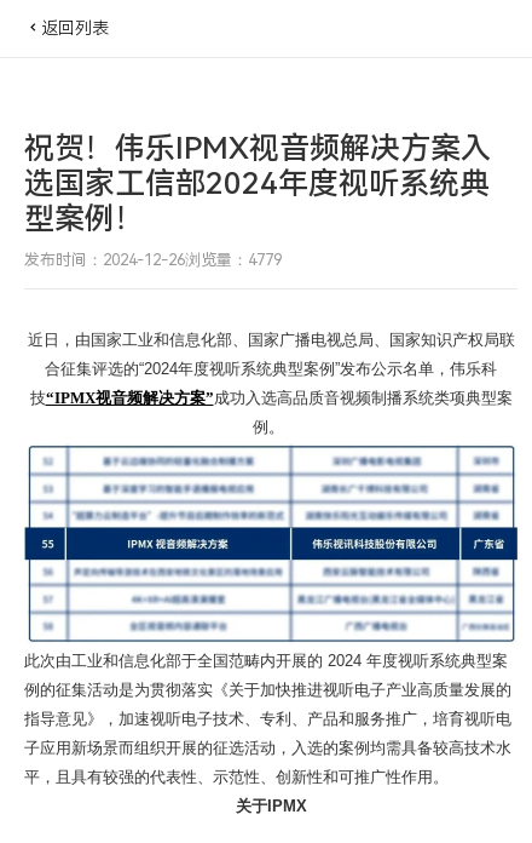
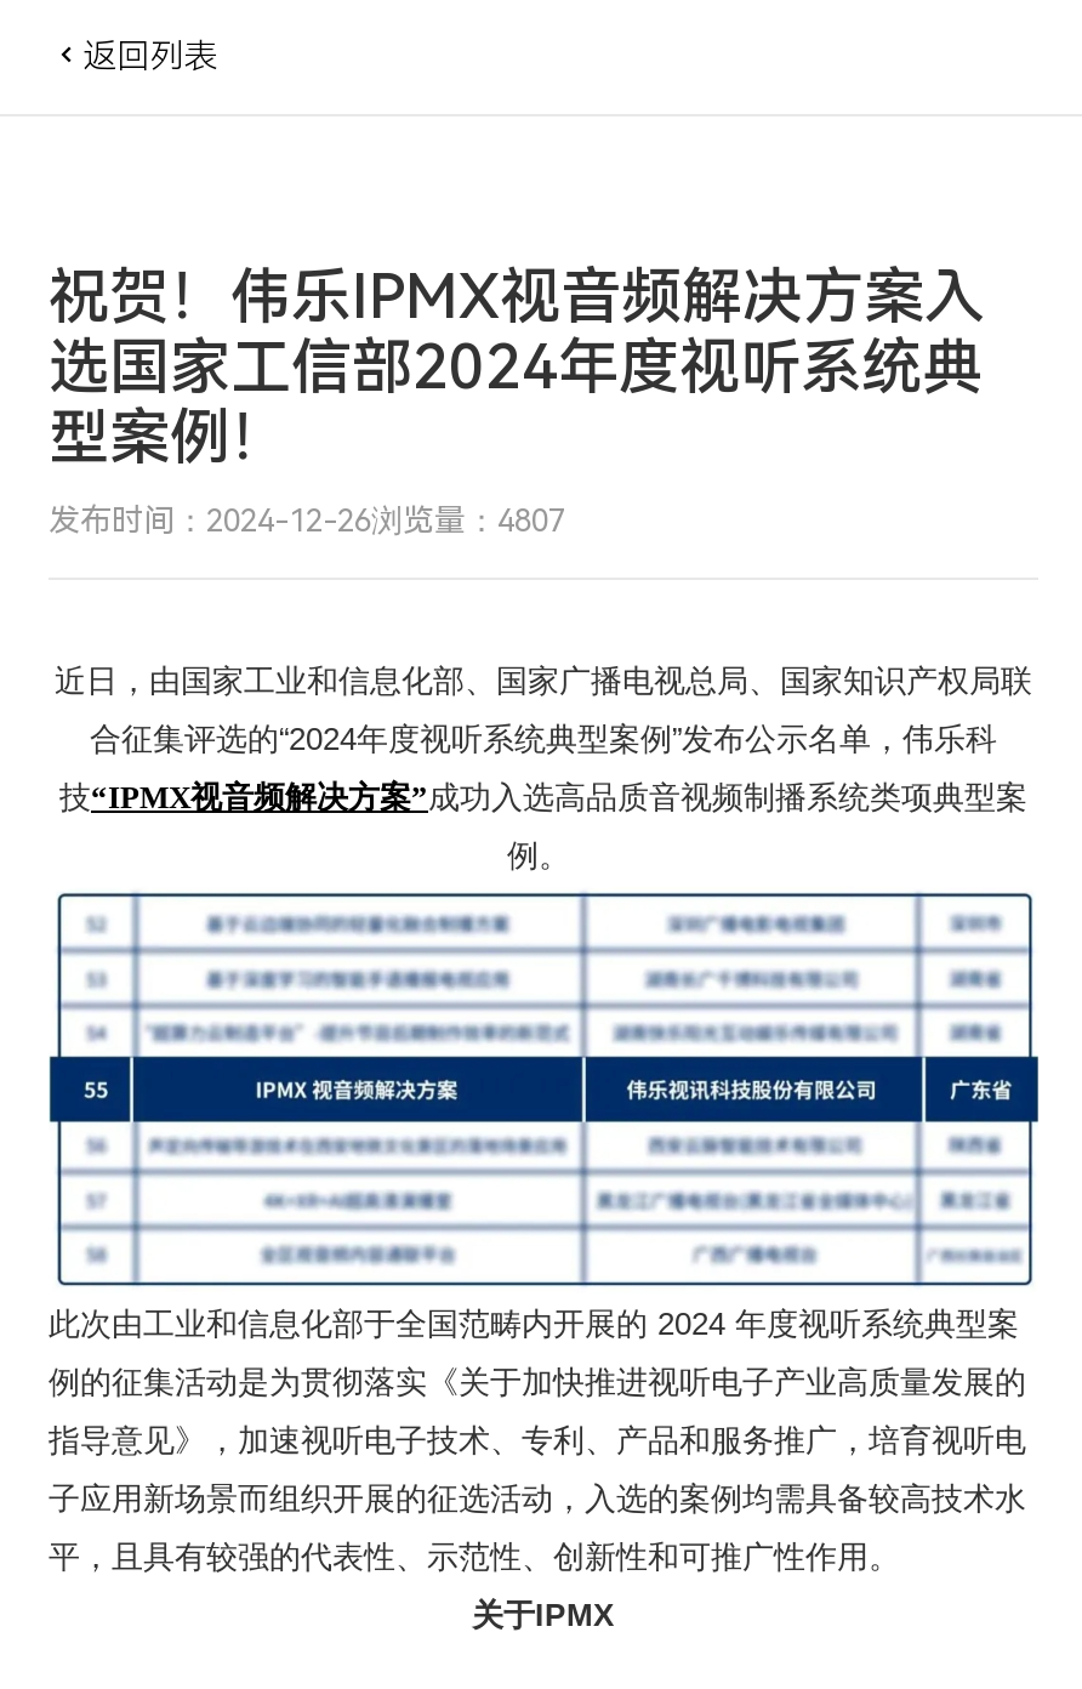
- 发布时间：2024-12-26浏览量：4779
+ 发布时间：2024-12-26浏览量：4807
